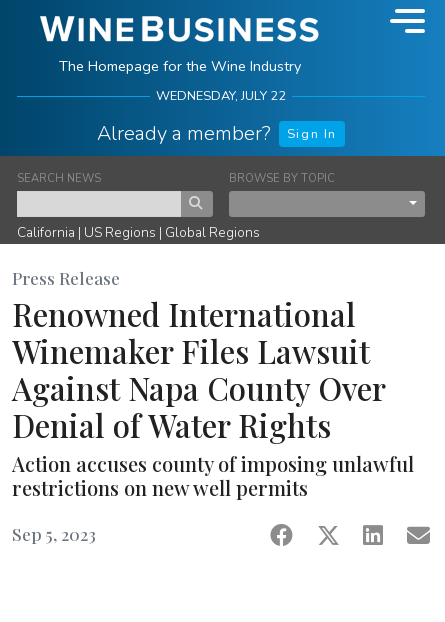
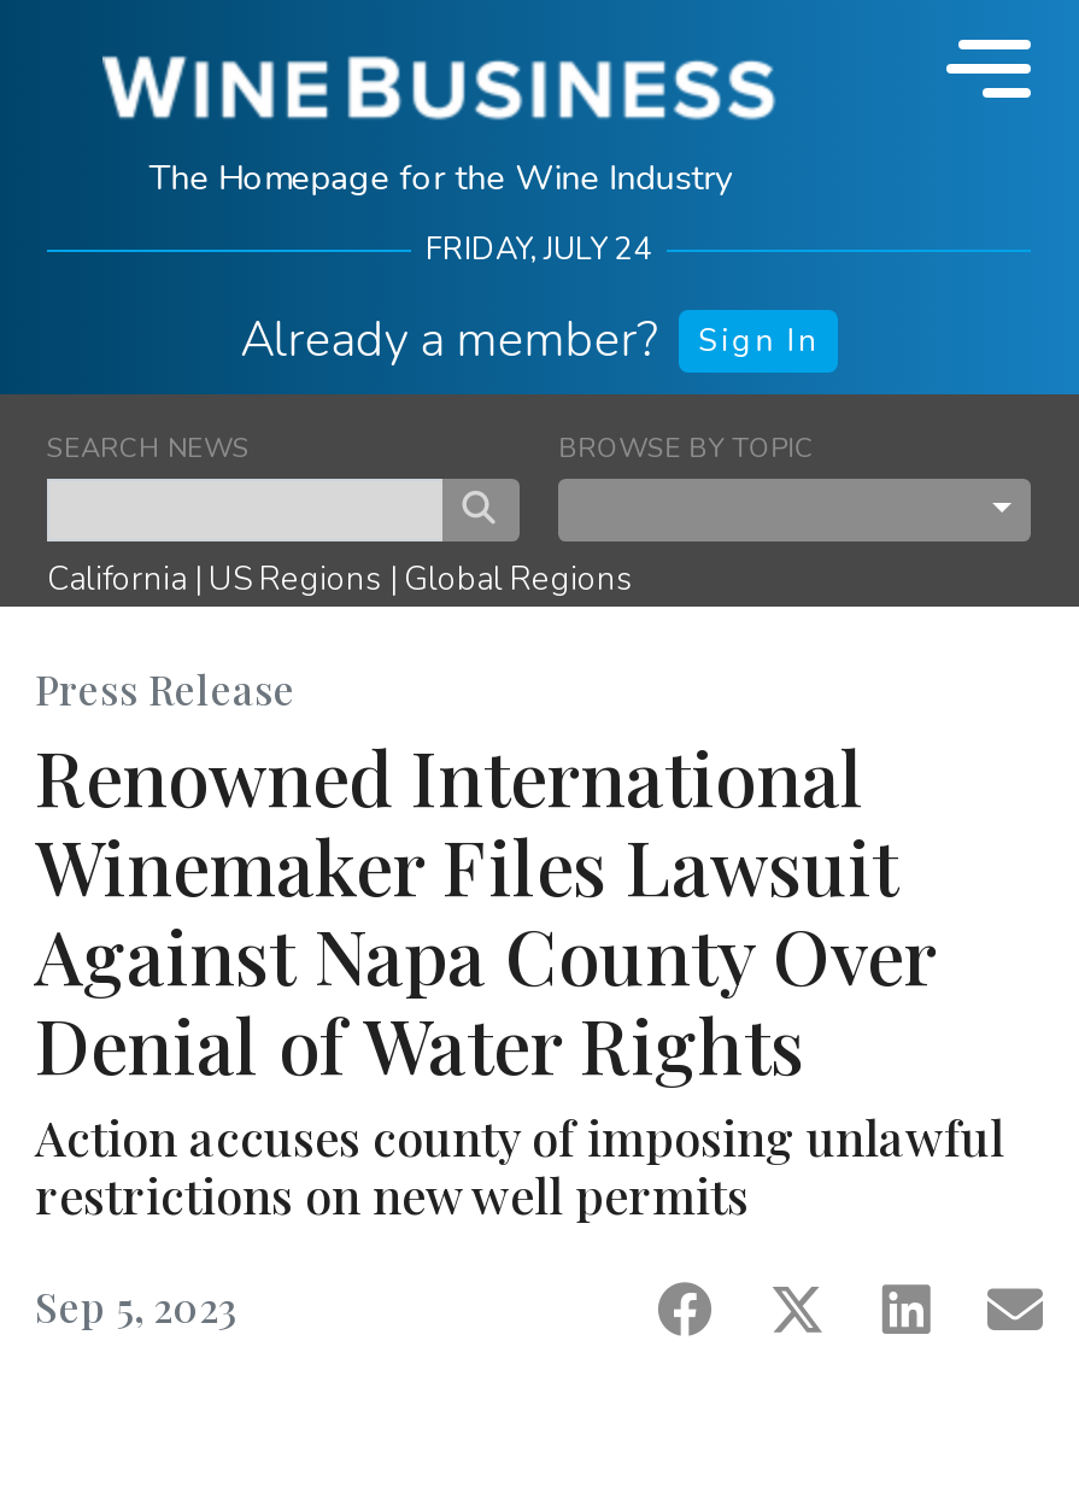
- WEDNESDAY, JULY 22
+ FRIDAY, JULY 24
